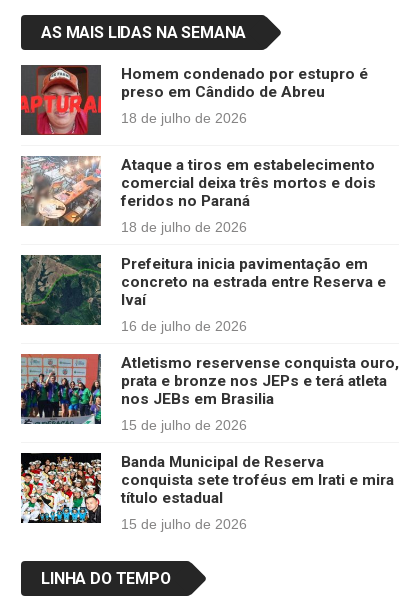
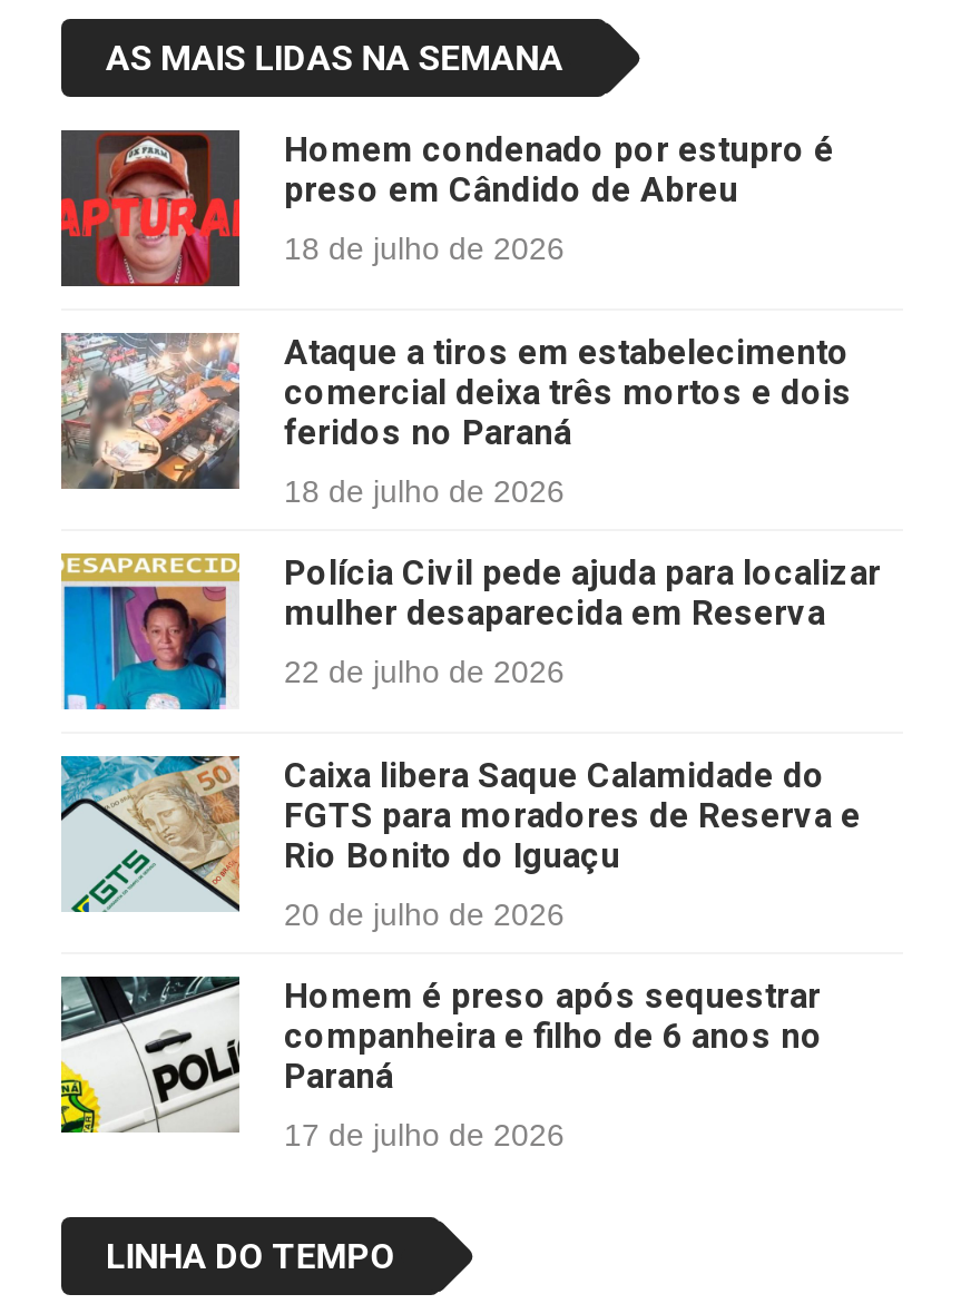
- [image]
- Prefeitura inicia pavimentação em
- concreto na estrada entre Reserva e
- Ivaí
+ [image]
+ Polícia Civil pede ajuda para localizar
+ mulher desaparecida em Reserva

- 16 de julho de 2026
+ 22 de julho de 2026

- [image]
- Atletismo reservense conquista ouro,
- prata e bronze nos JEPs e terá atleta
- nos JEBs em Brasilia
+ [image]
+ Caixa libera Saque Calamidade do
+ FGTS para moradores de Reserva e
+ Rio Bonito do Iguaçu

- 15 de julho de 2026
+ 20 de julho de 2026

- [image]
- Banda Municipal de Reserva
- conquista sete troféus em Irati e mira
- título estadual
+ [image]
+ Homem é preso após sequestrar
+ companheira e filho de 6 anos no
+ Paraná

- 15 de julho de 2026
+ 17 de julho de 2026
